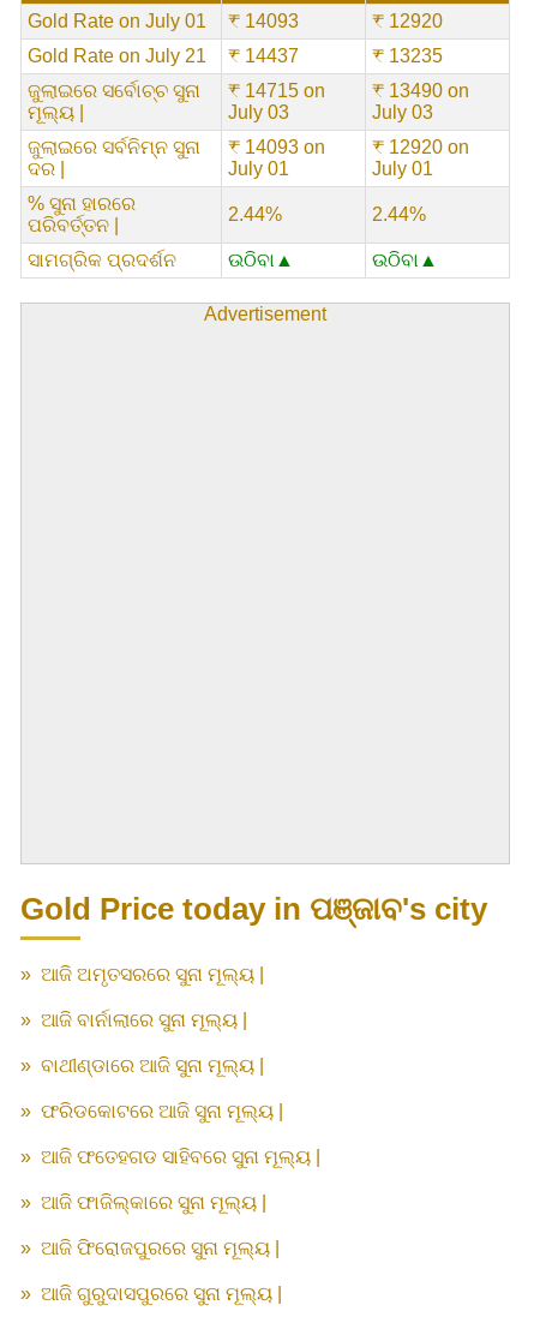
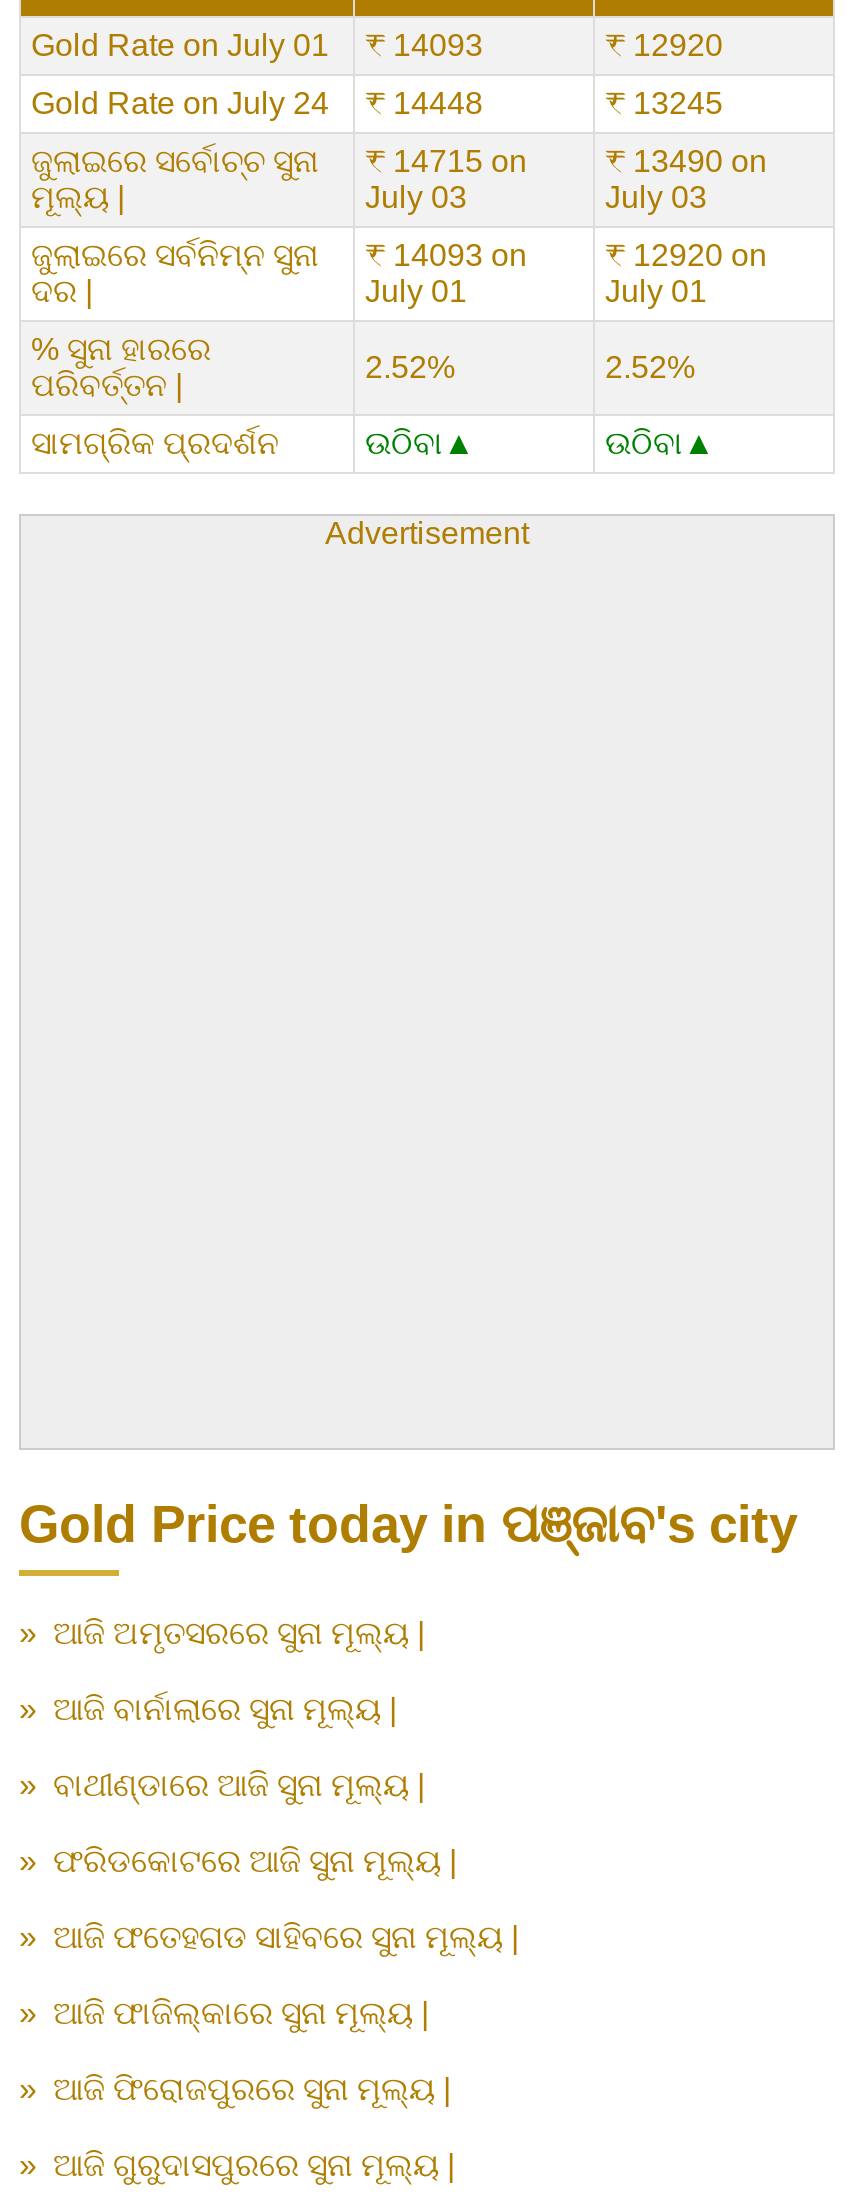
- Gold Rate on July 21
+ Gold Rate on July 24

- ₹ 14437
+ ₹ 14448

- ₹ 13235
+ ₹ 13245

- 2.44%
+ 2.52%

- 2.44%
+ 2.52%
